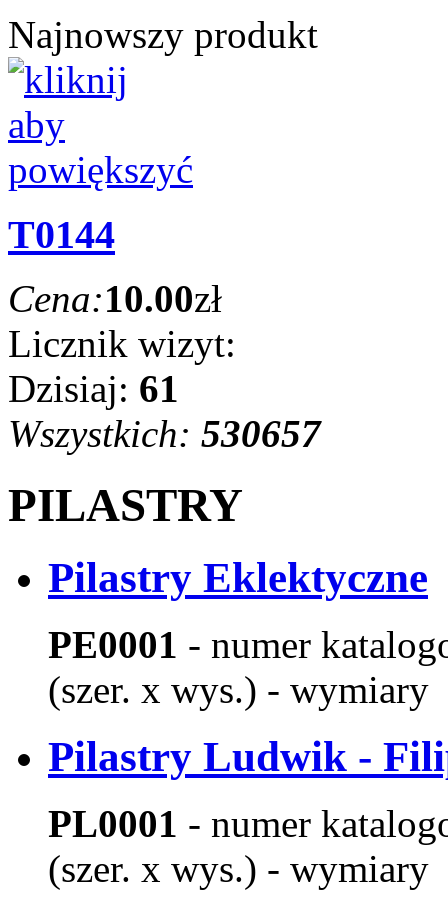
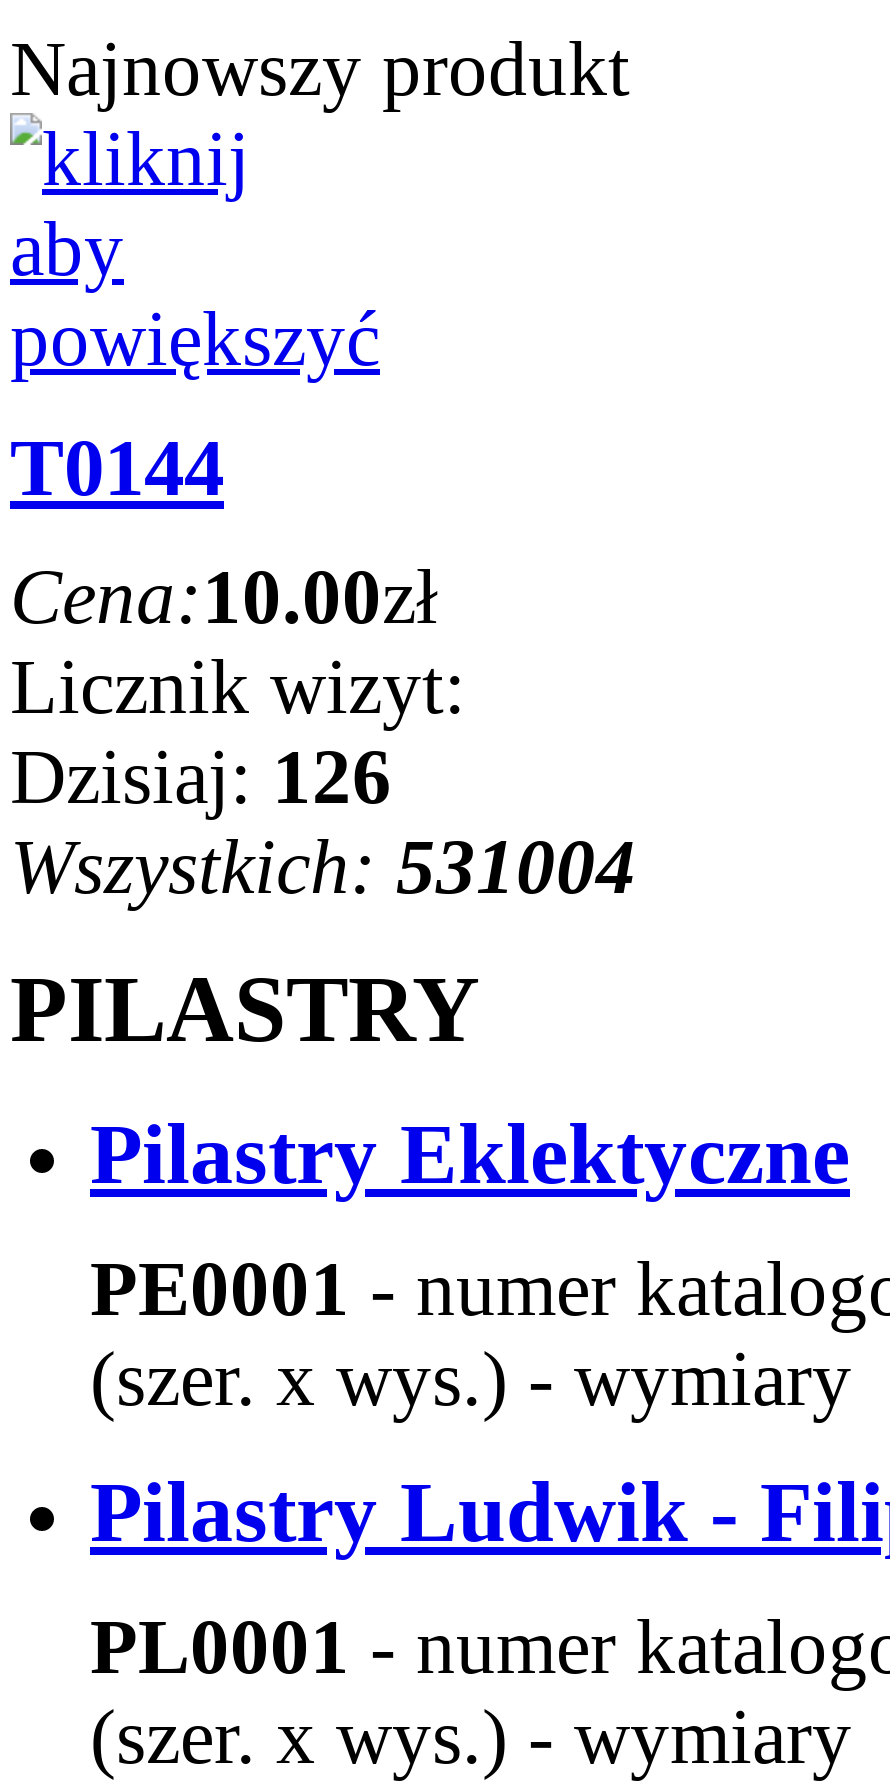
- Dzisiaj: 61
+ Dzisiaj: 126

- Wszystkich: 530657
+ Wszystkich: 531004
